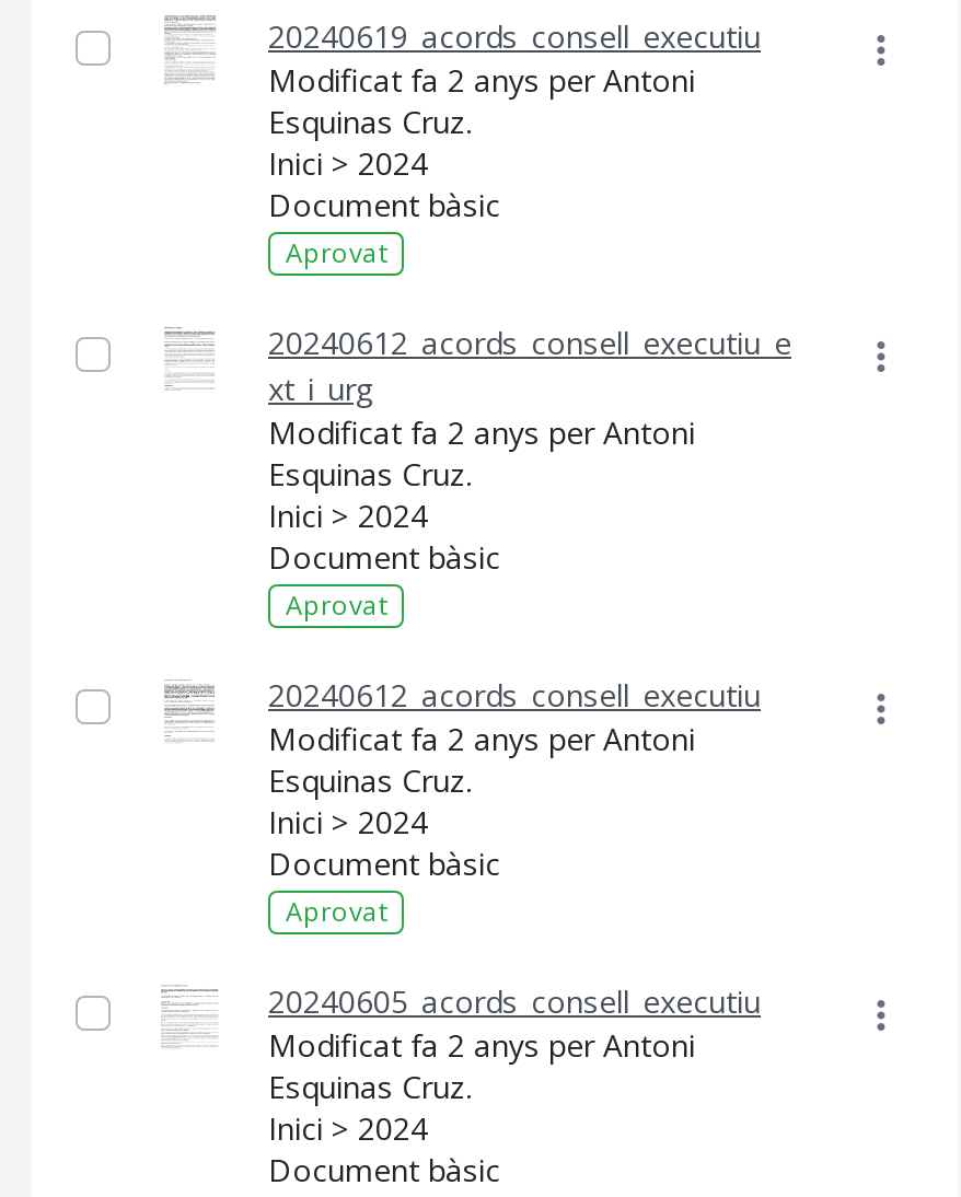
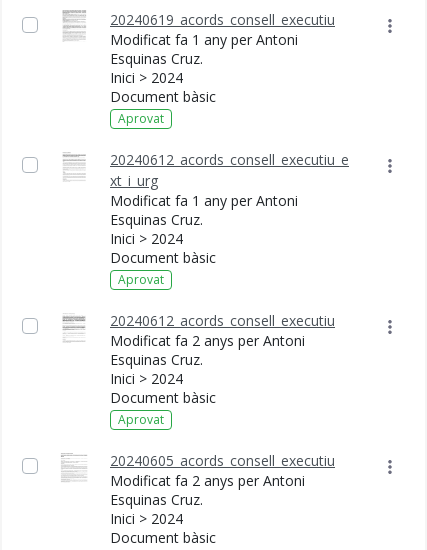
- Modificat fa 2 anys per Antoni
+ Modificat fa 1 any per Antoni

- Modificat fa 2 anys per Antoni
+ Modificat fa 1 any per Antoni
